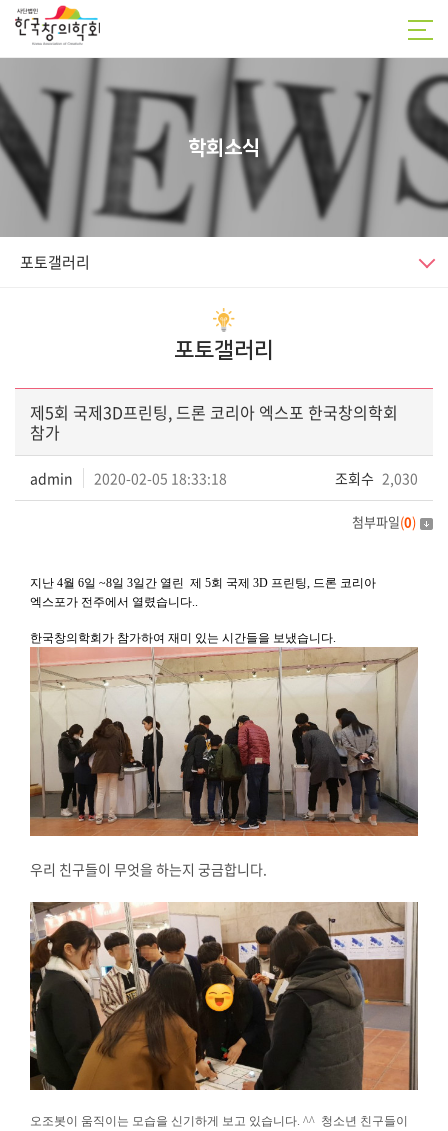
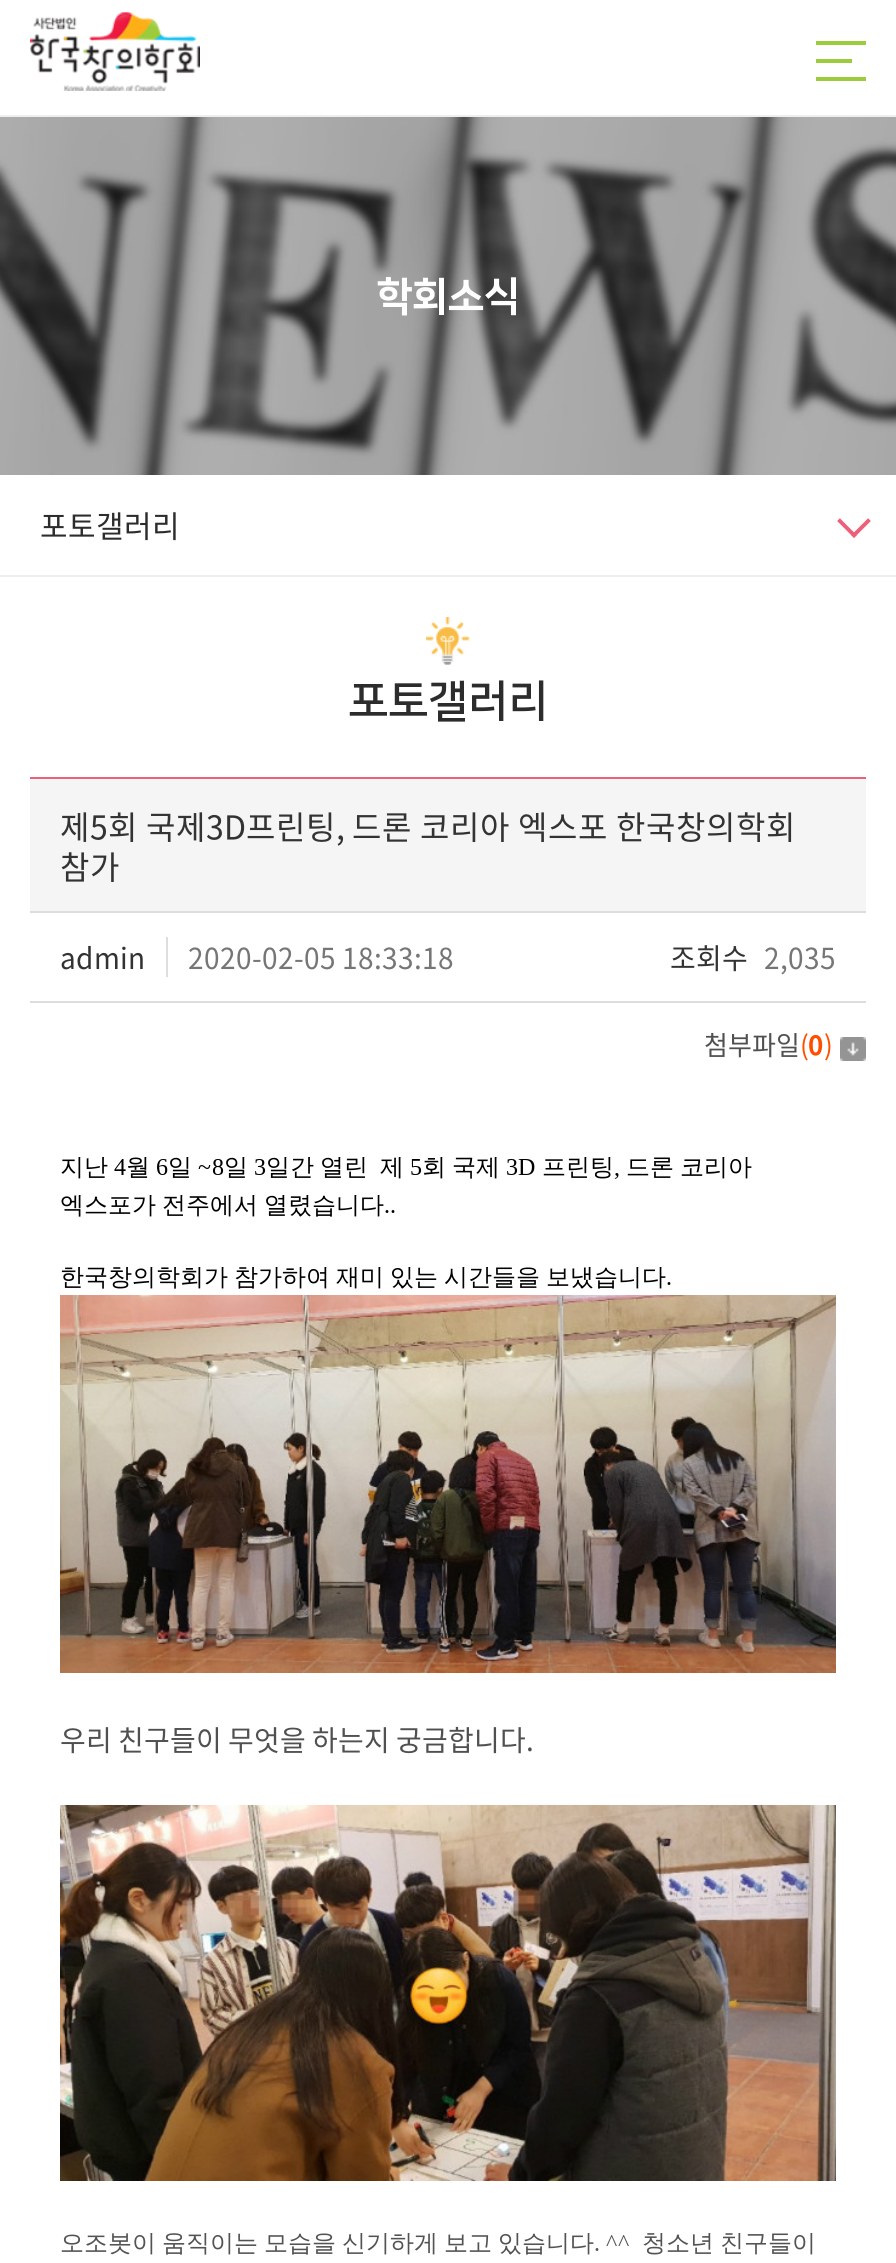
- 조회수 2,030
+ 조회수 2,035
